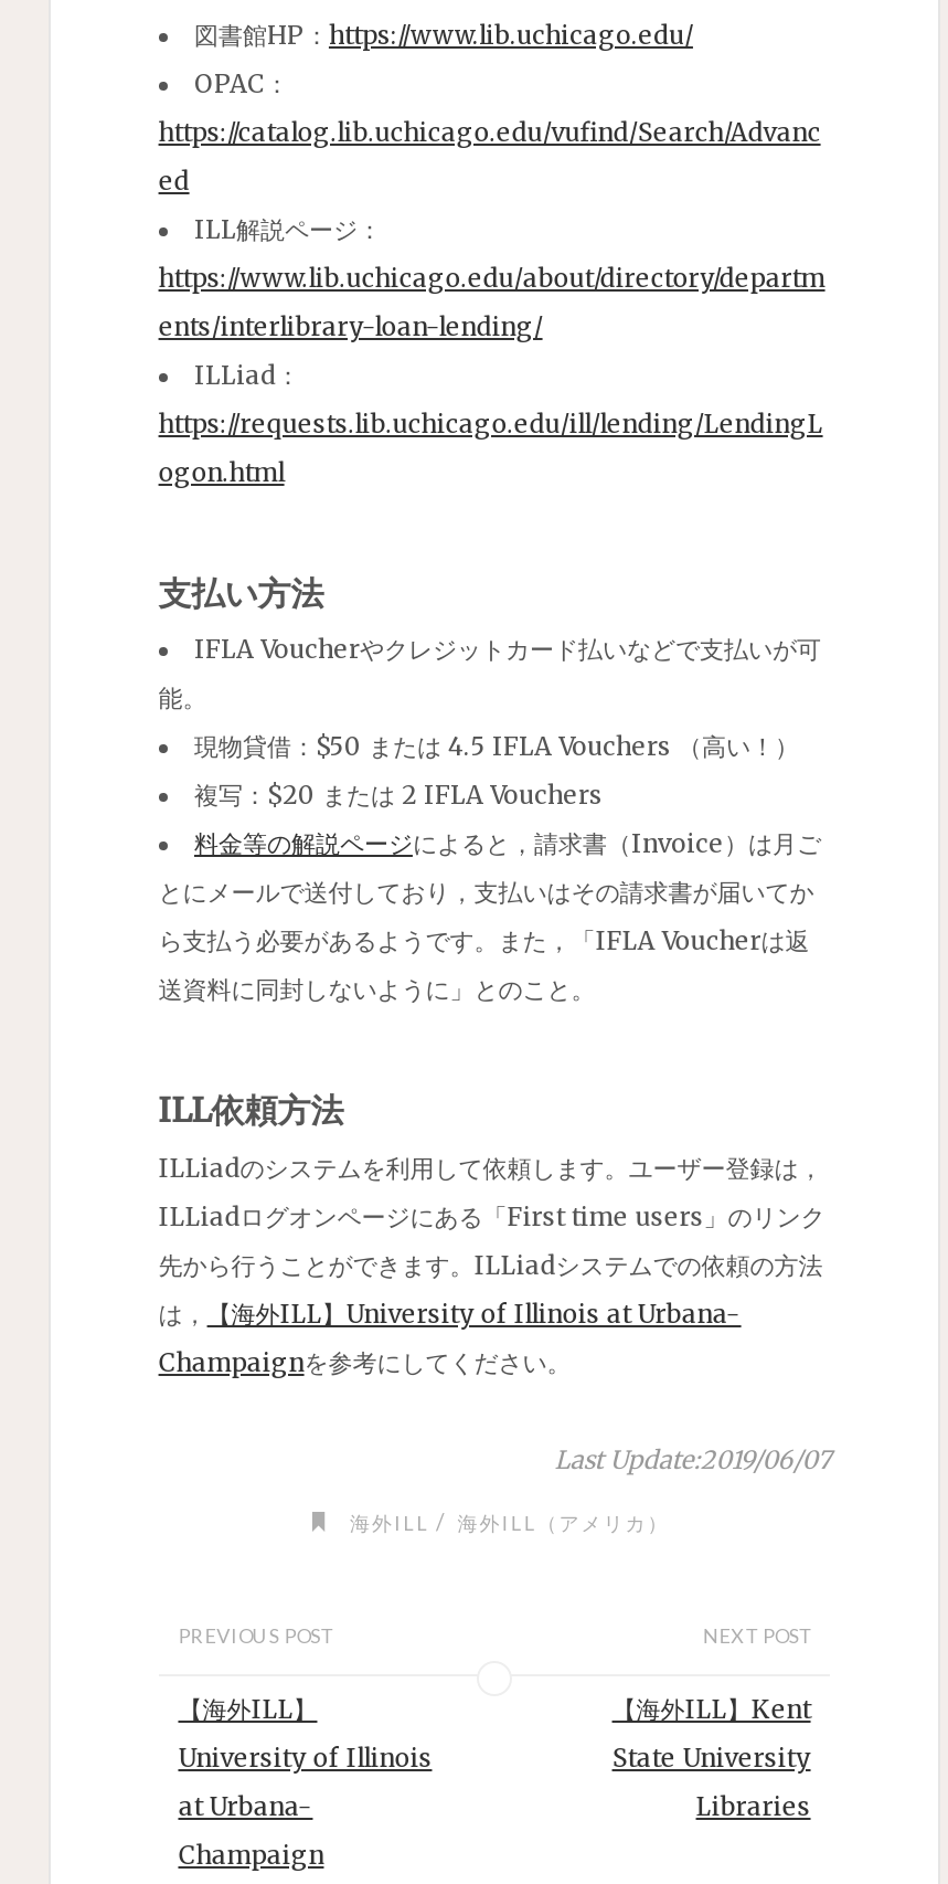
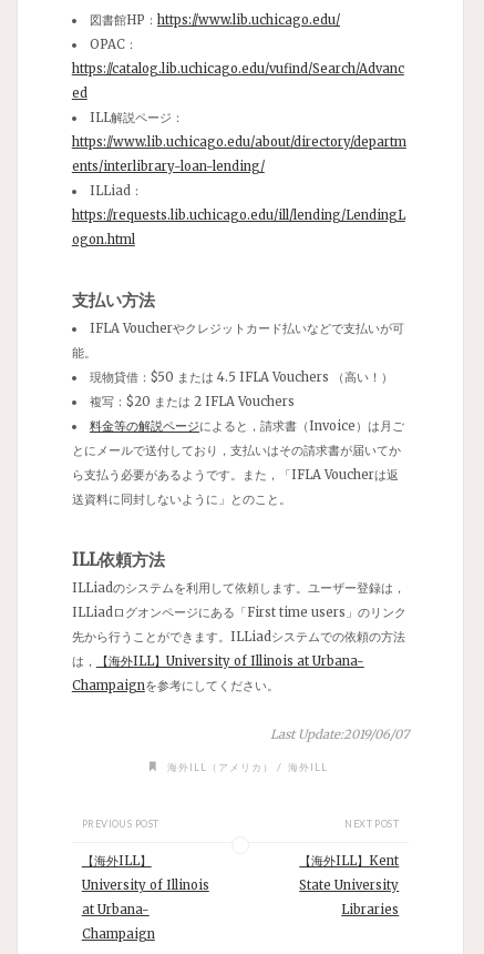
- 海外ILL / 海外ILL（アメリカ）
+ 海外ILL（アメリカ）/ 海外ILL
